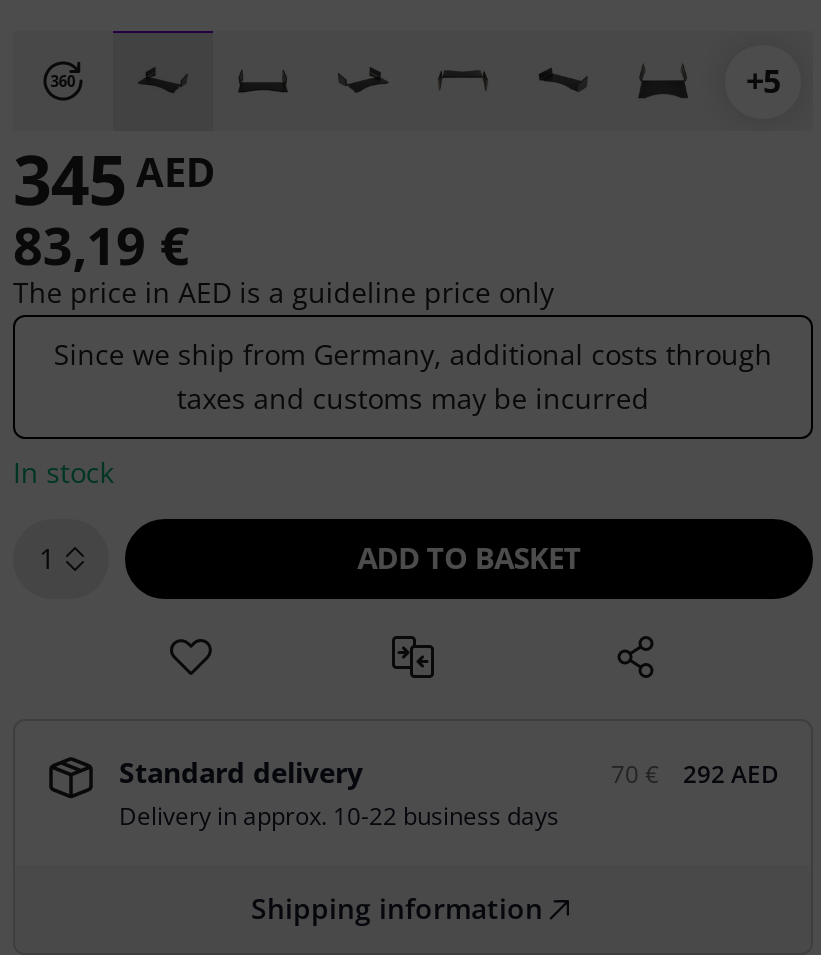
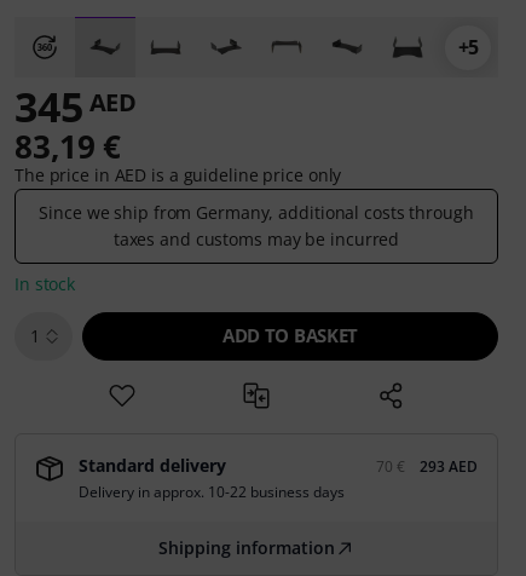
- 292 AED
+ 293 AED
